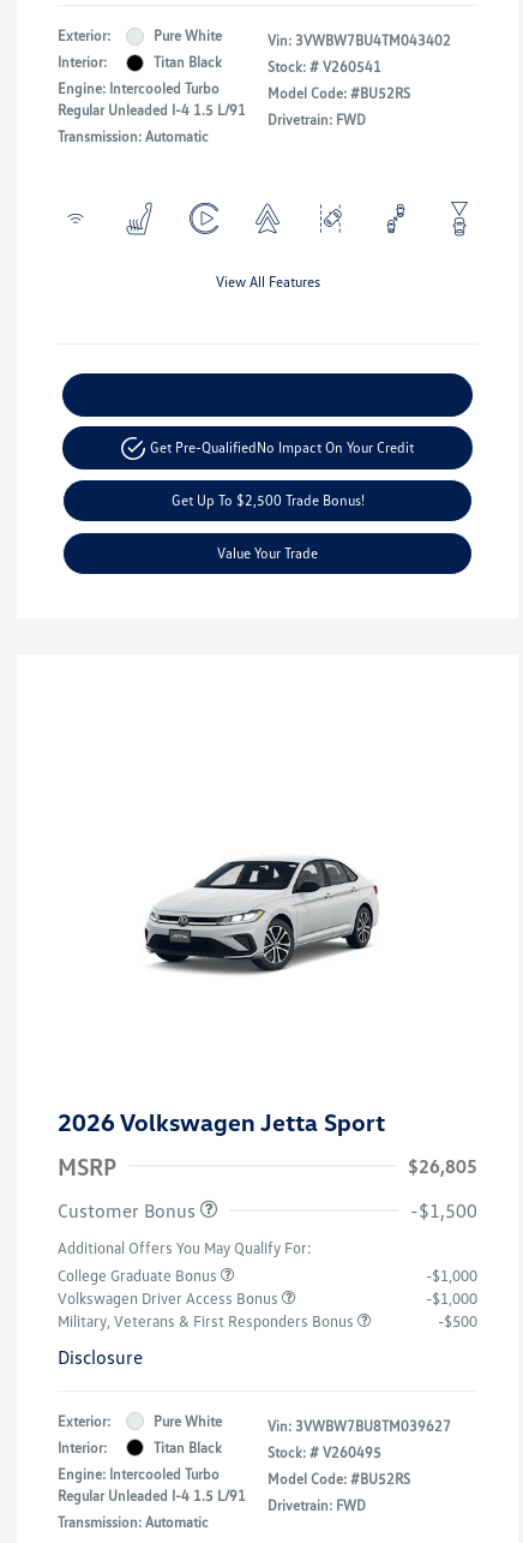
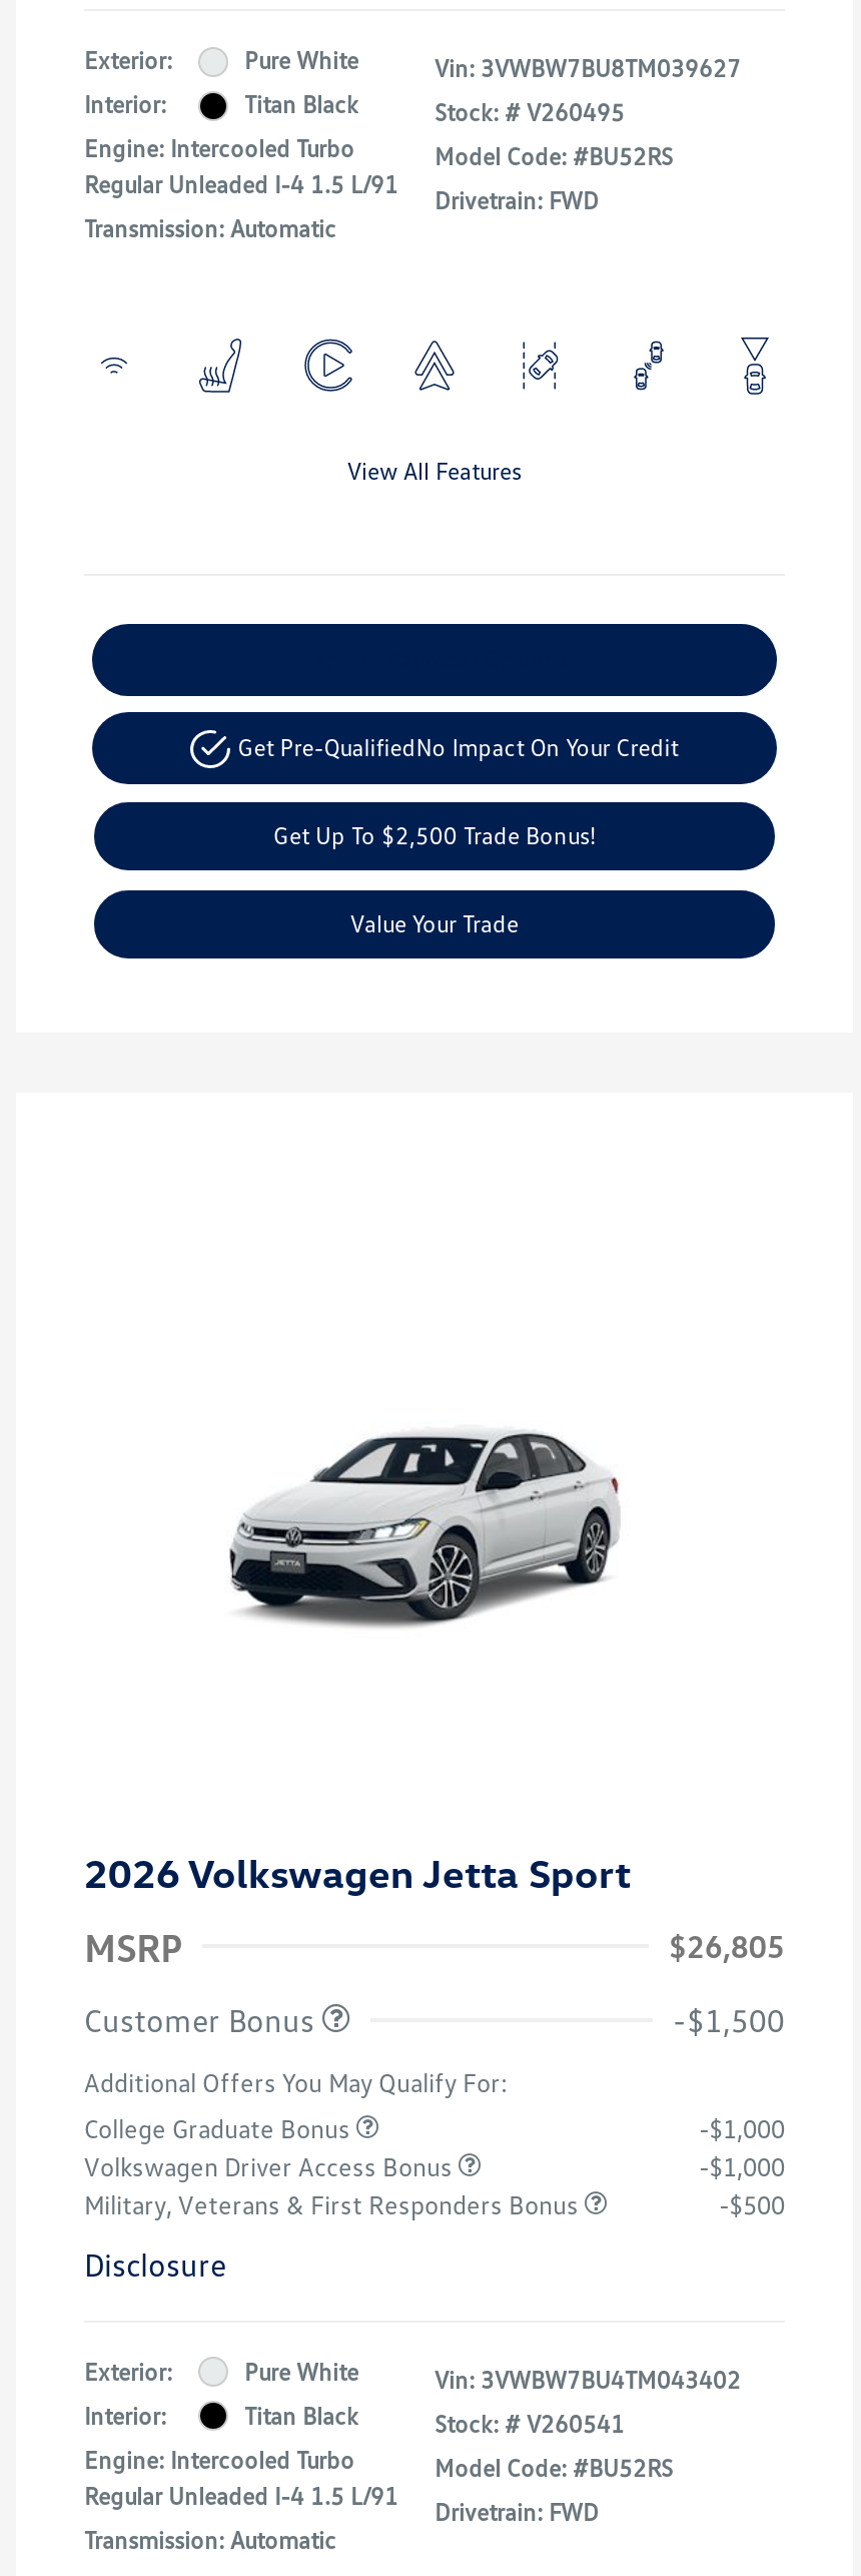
- Vin: 3VWBW7BU4TM043402
+ Vin: 3VWBW7BU8TM039627

- Stock: # V260541
+ Stock: # V260495

- Vin: 3VWBW7BU8TM039627
+ Vin: 3VWBW7BU4TM043402

- Stock: # V260495
+ Stock: # V260541
